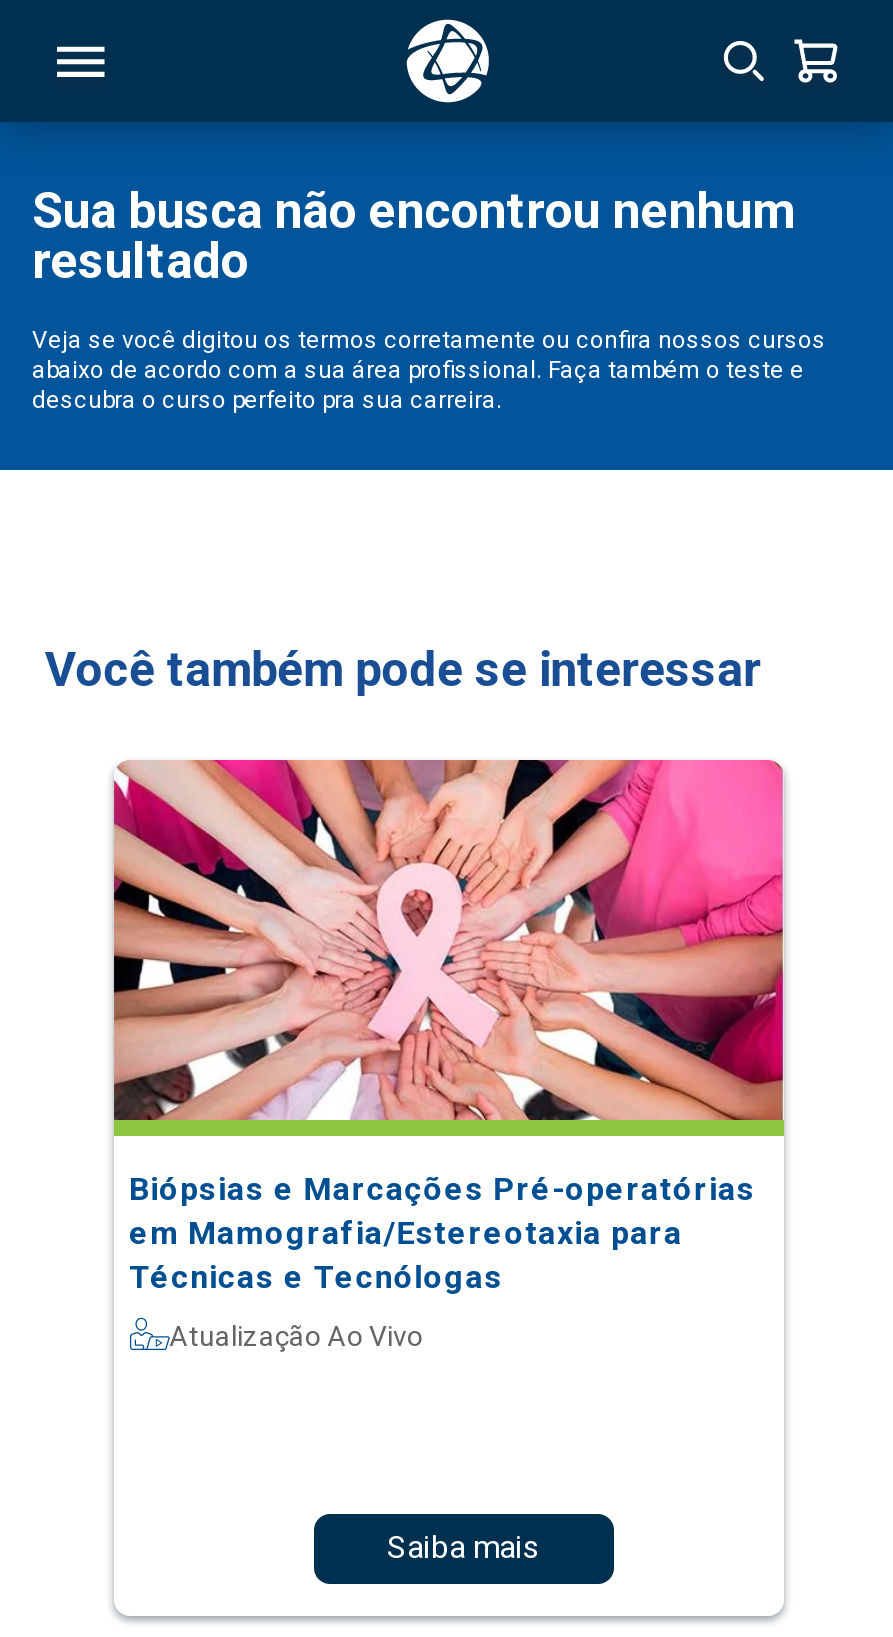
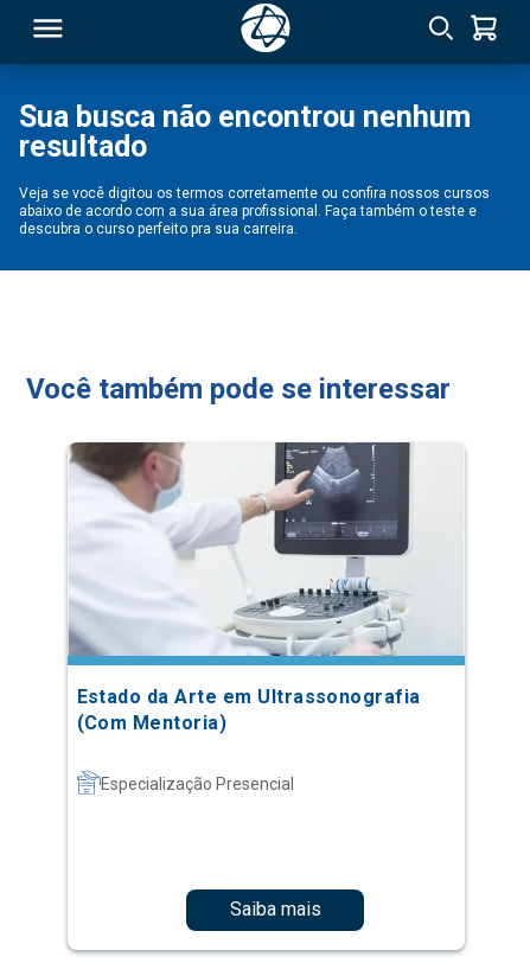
- [image]
- Biópsias e Marcações Pré-operatórias
- em Mamografia/Estereotaxia para
- Técnicas e Tecnólogas
+ [image]
+ Estado da Arte em Ultrassonografia
+ (Com Mentoria)

- Atualização Ao Vivo
+ Especialização Presencial
